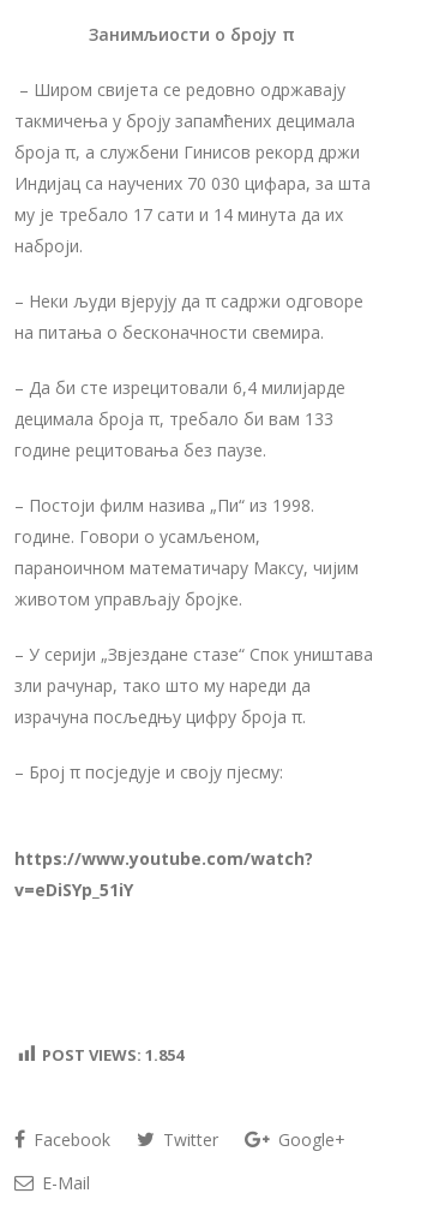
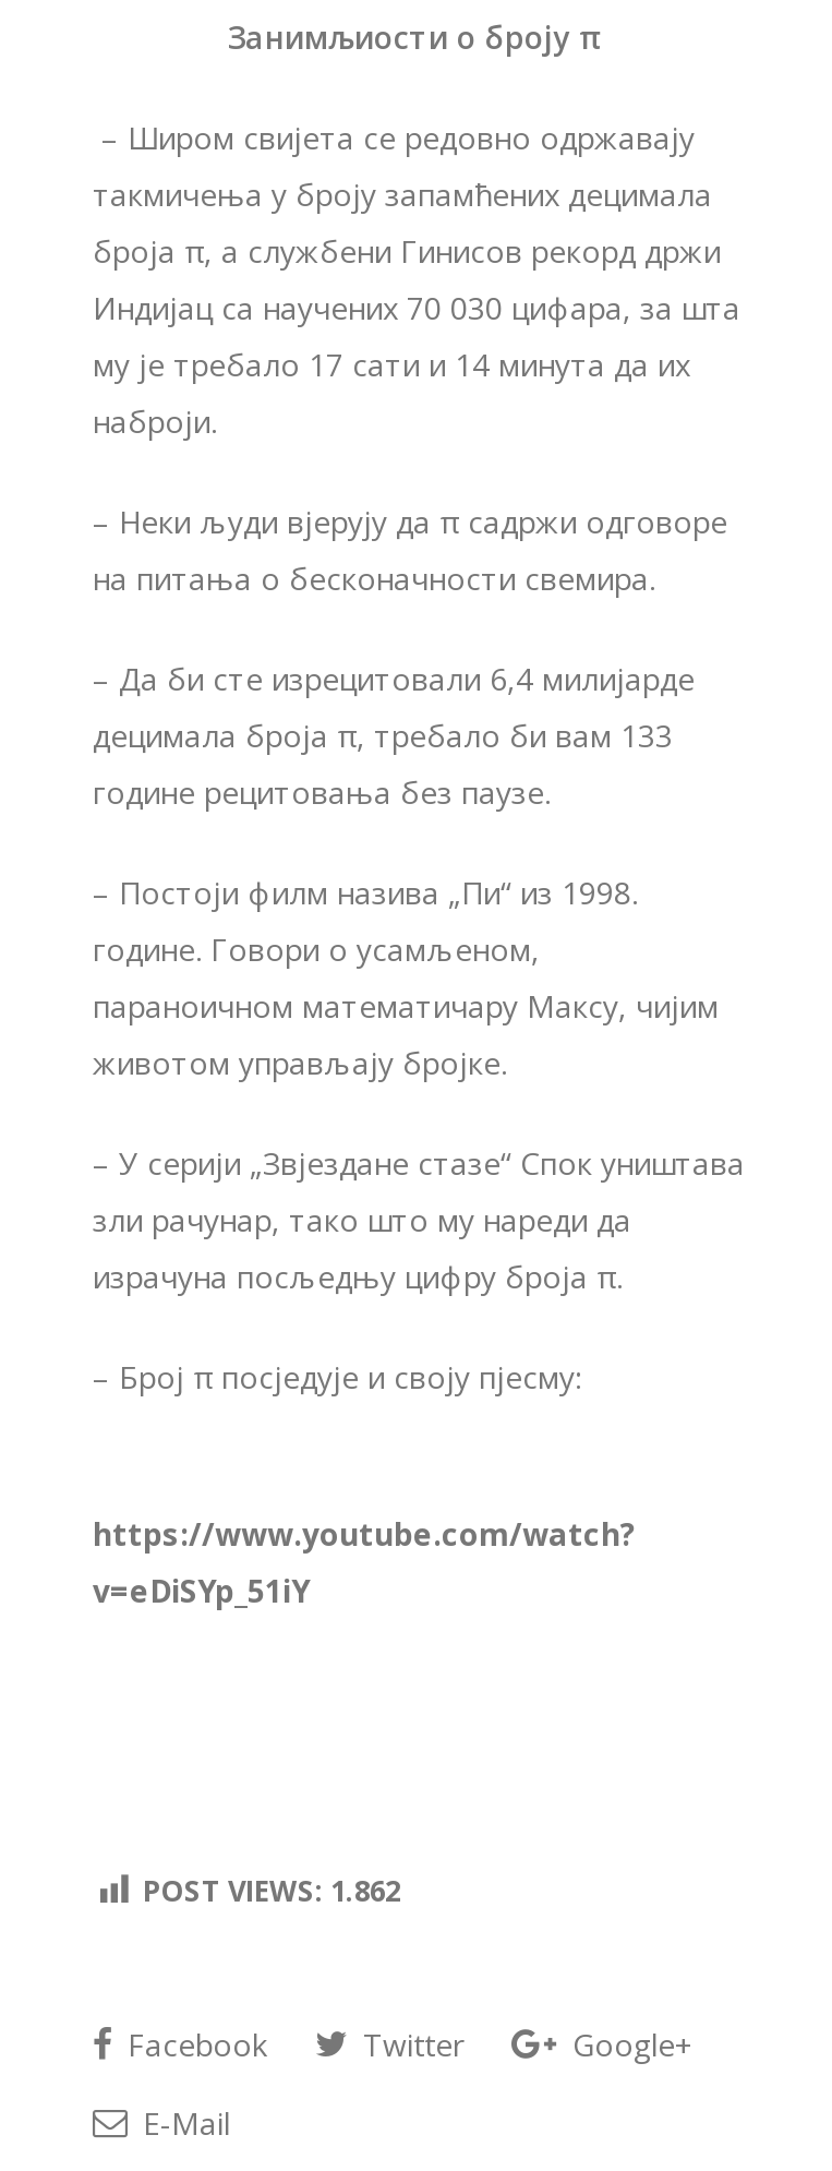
- POST VIEWS: 1.854
+ POST VIEWS: 1.862
